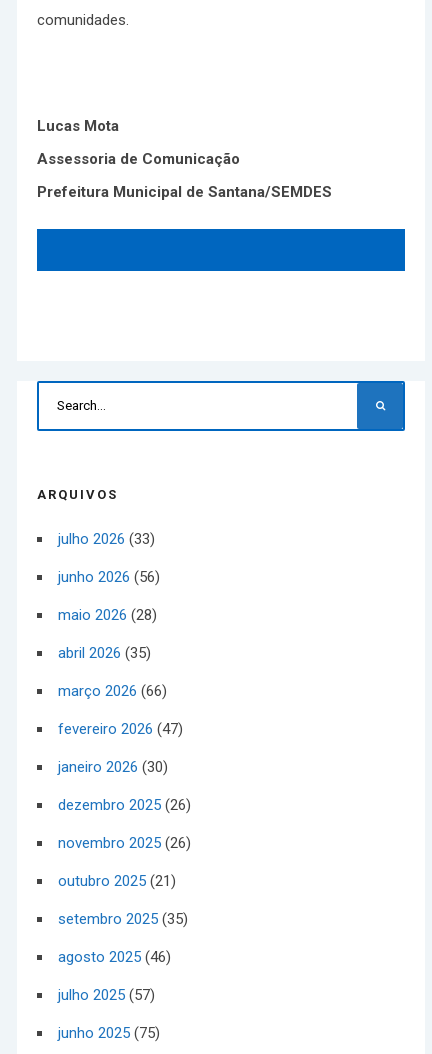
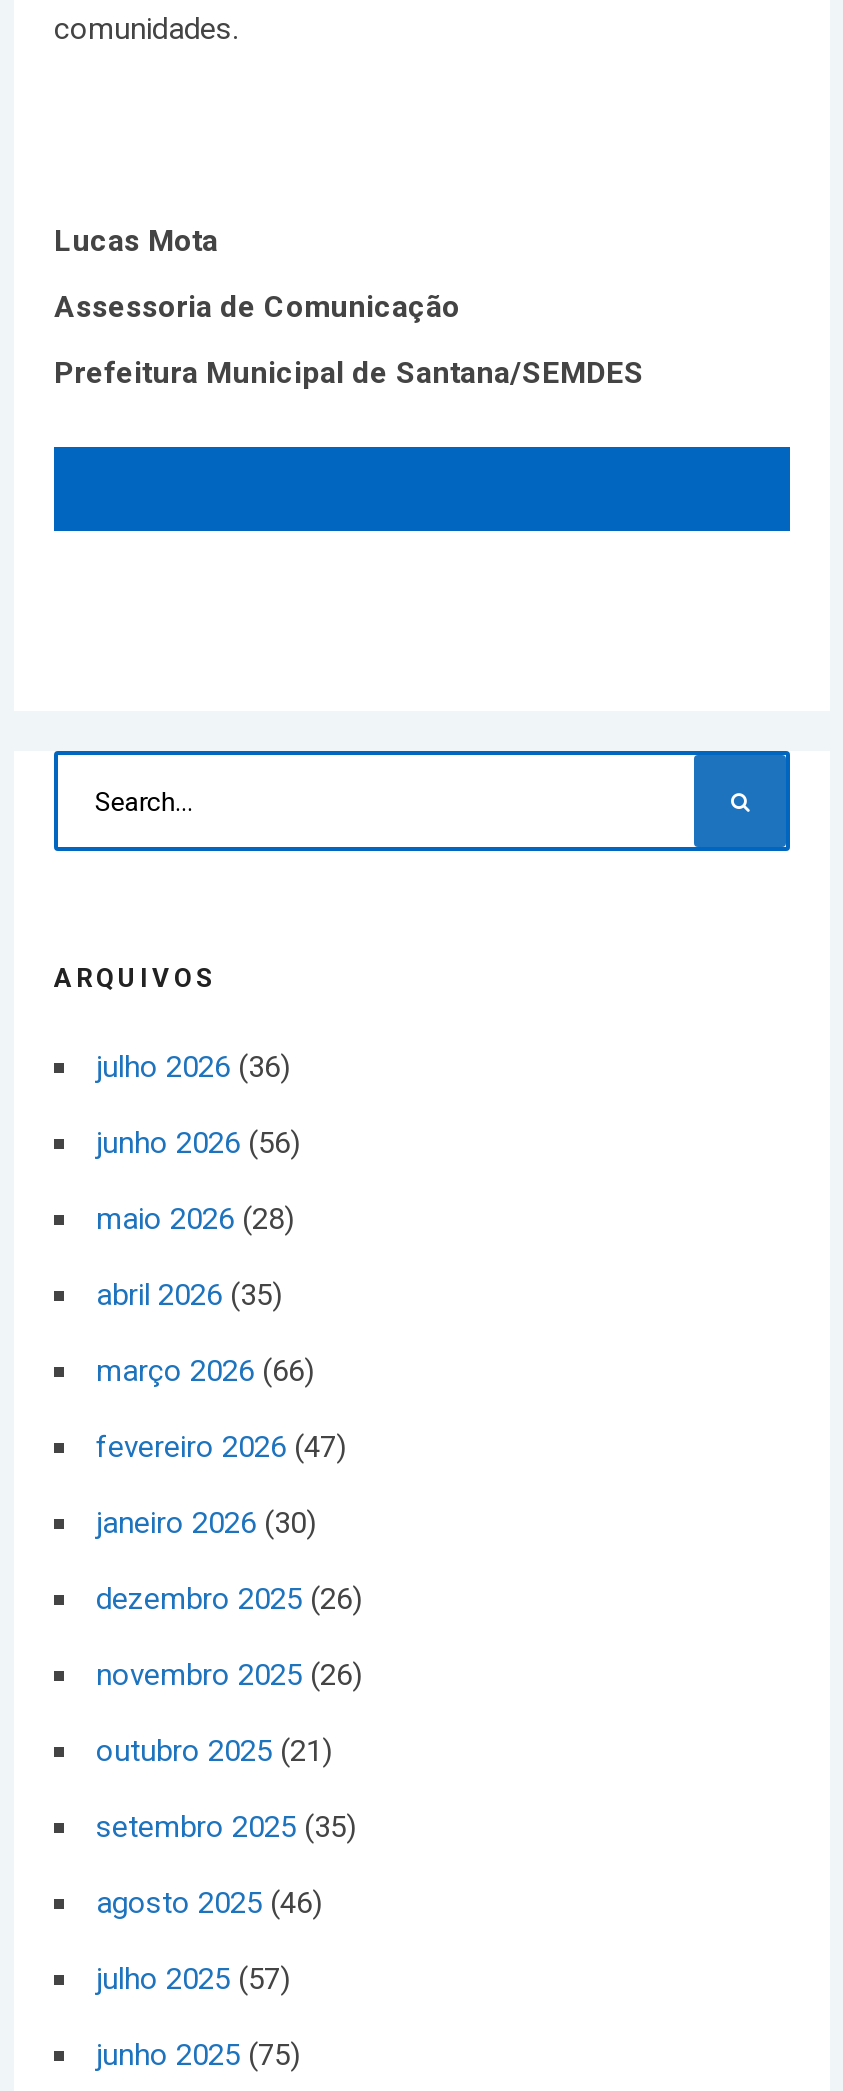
- julho 2026 (33)
+ julho 2026 (36)
